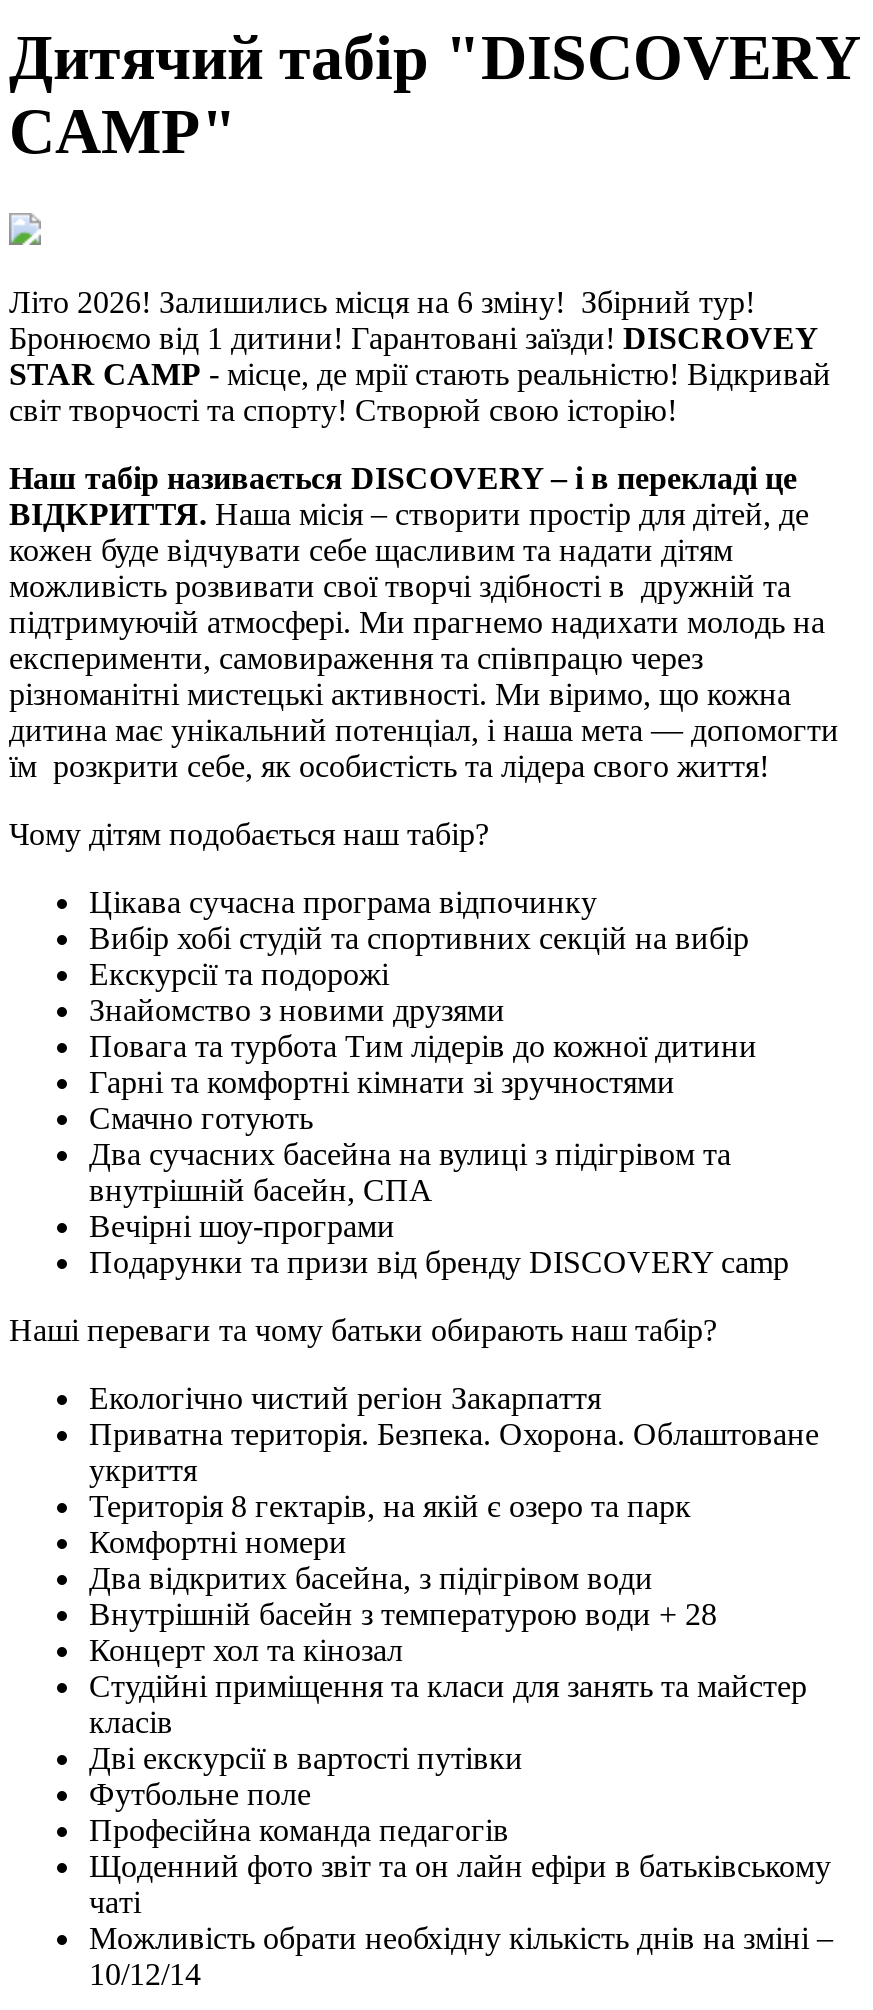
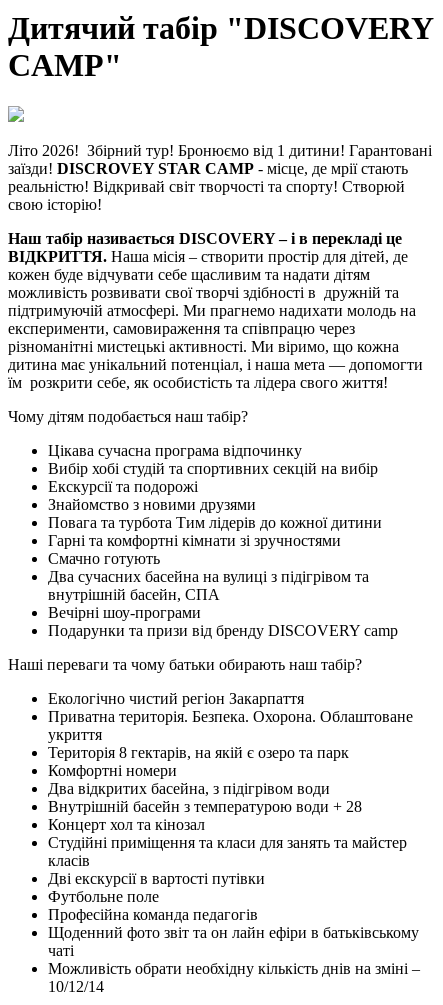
- Літо 2026! Залишились місця на 6 зміну! Збірний тур!
- Бронюємо від 1 дитини! Гарантовані заїзди! DISCROVEY
- STAR CAMP - місце, де мрії стають реальністю! Відкривай
- світ творчості та спорту! Створюй свою історію!
+ Літо 2026! Збірний тур! Бронюємо від 1 дитини! Гарантовані
+ заїзди! DISCROVEY STAR CAMP - місце, де мрії стають
+ реальністю! Відкривай світ творчості та спорту! Створюй
+ свою історію!
